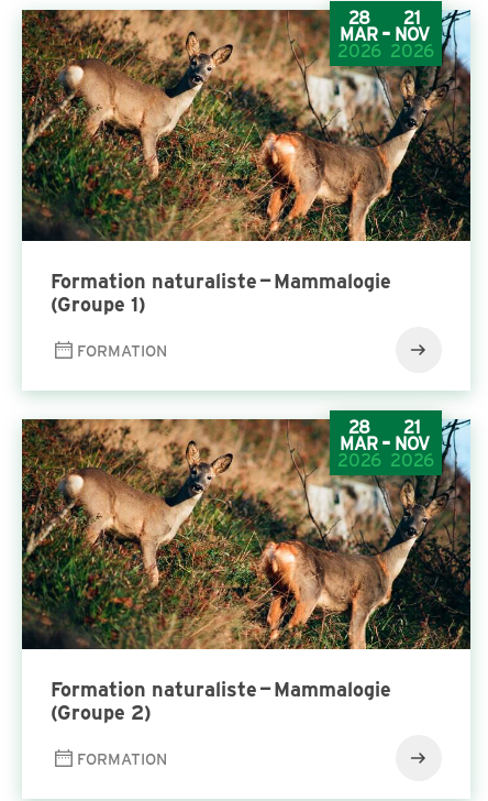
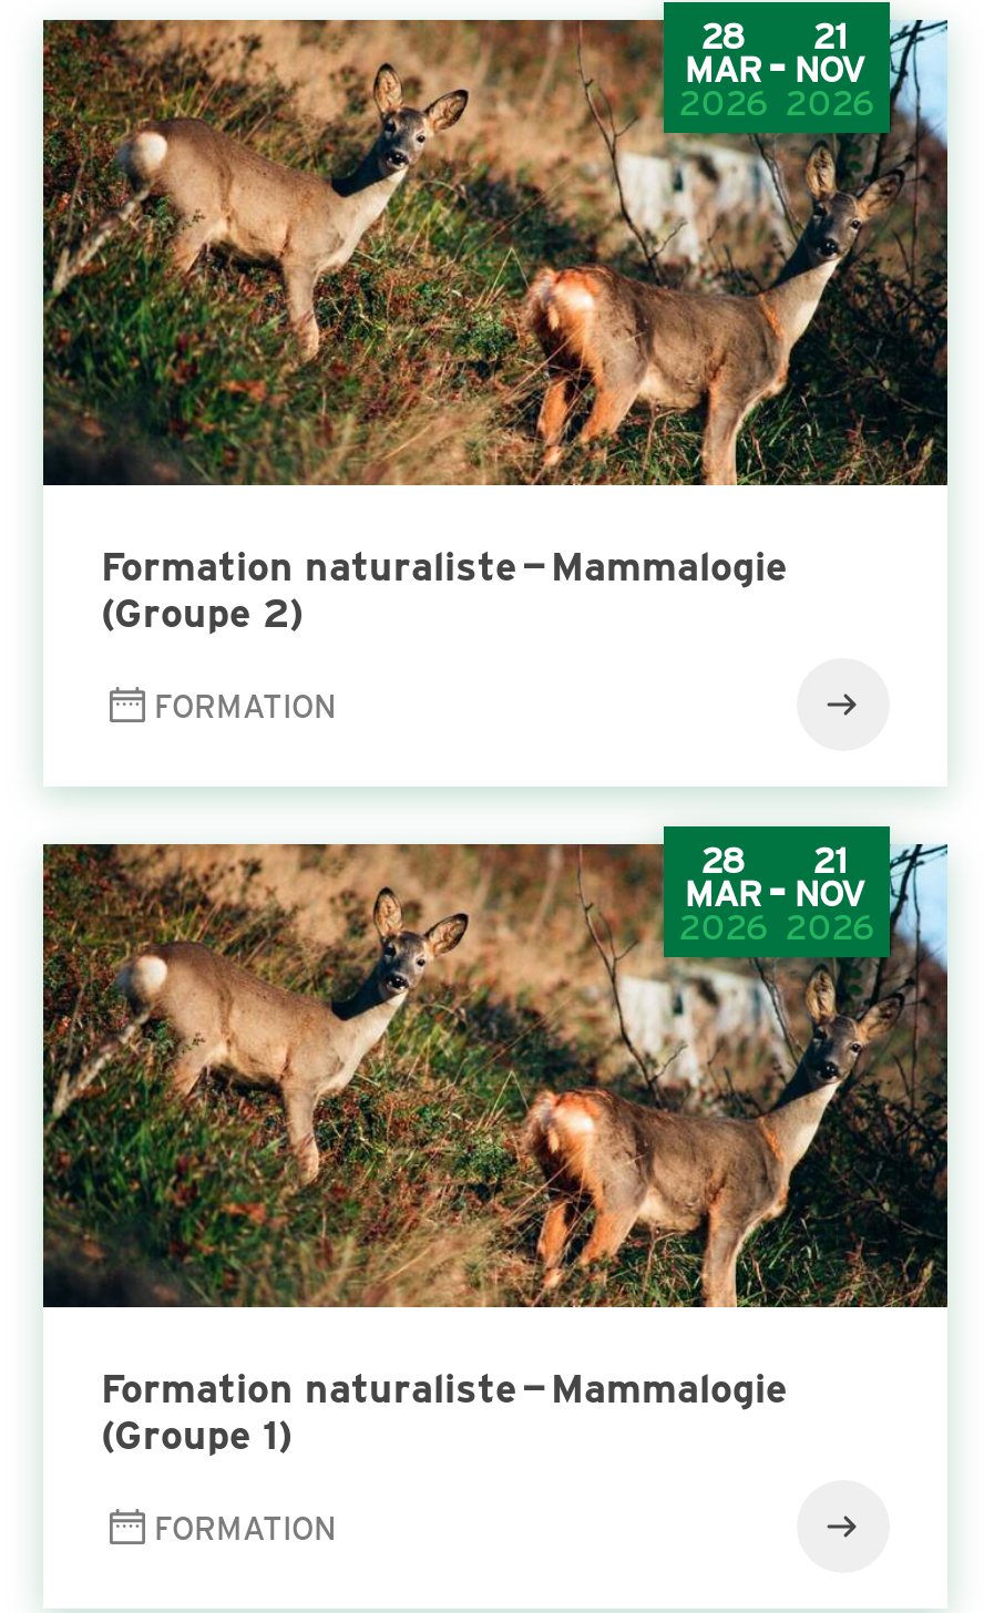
- (Groupe 1)
+ (Groupe 2)

- (Groupe 2)
+ (Groupe 1)
